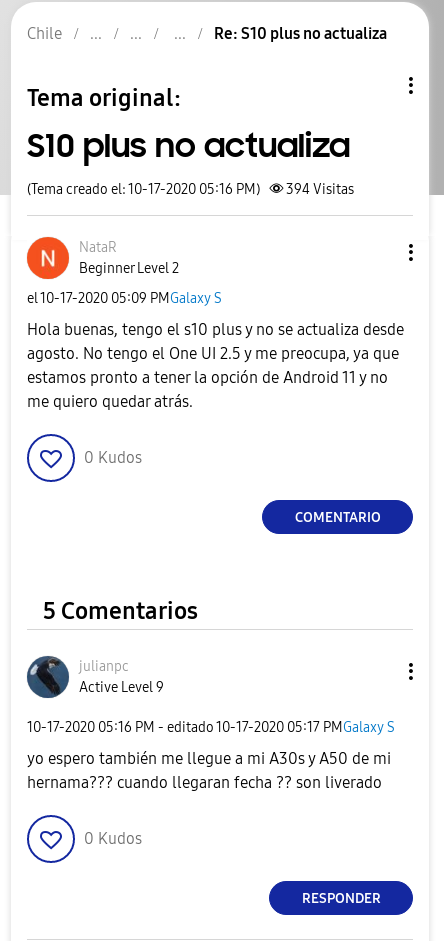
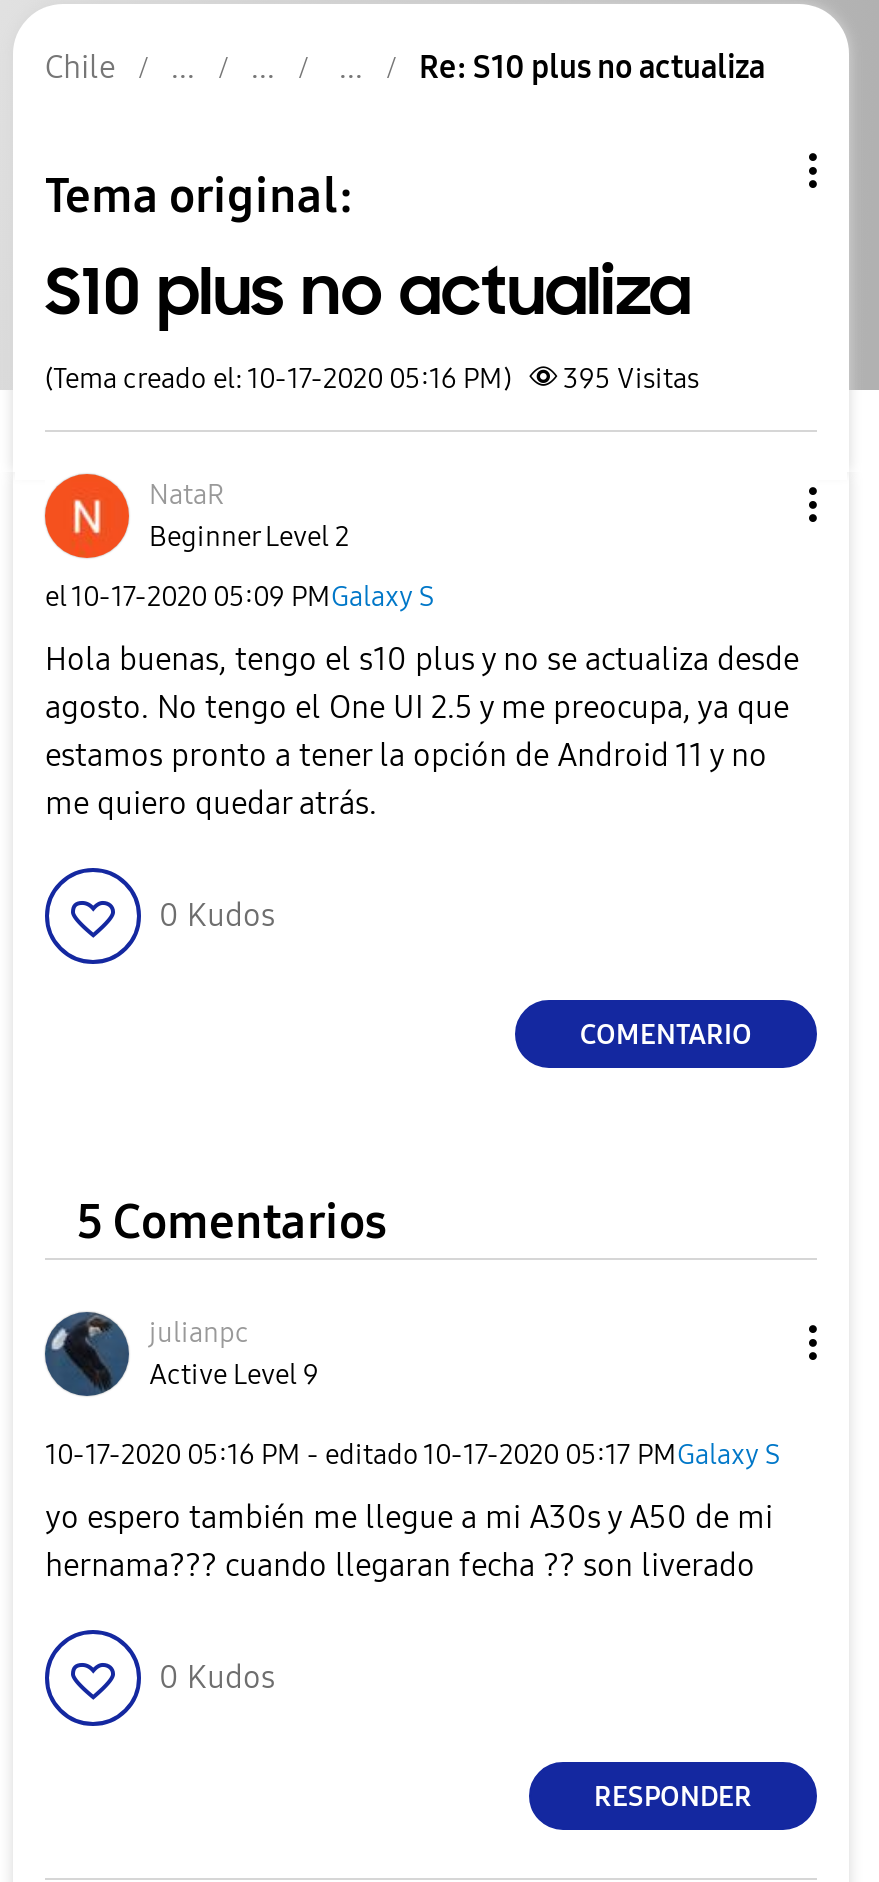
- (Tema creado el: 10-17-2020 05:16 PM) 394 Visitas
+ (Tema creado el: 10-17-2020 05:16 PM) 395 Visitas
